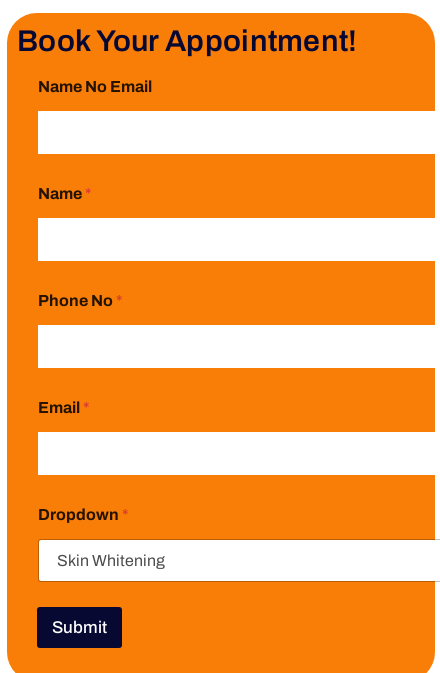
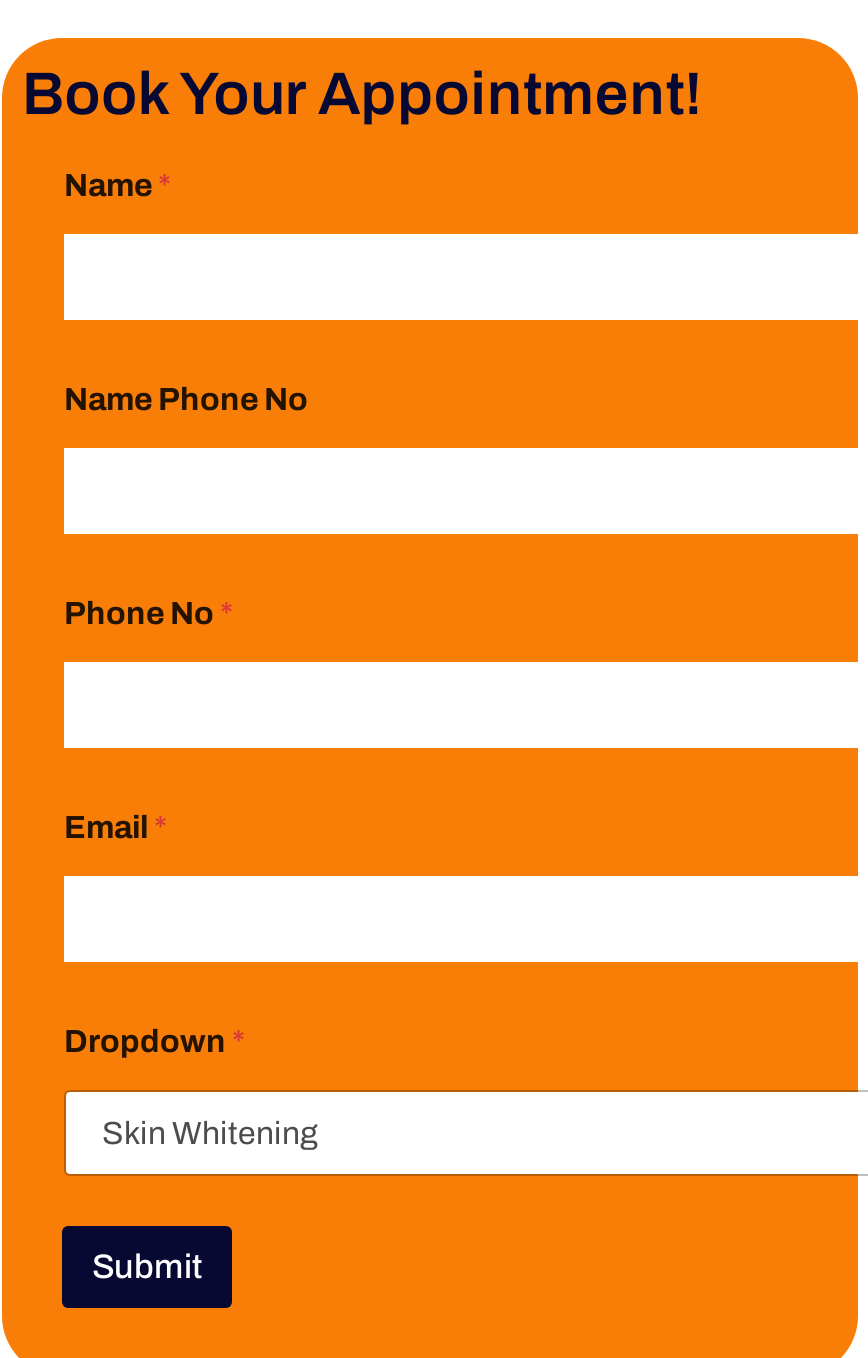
- Name No Email

moved up: Name *

+ Name Phone No
